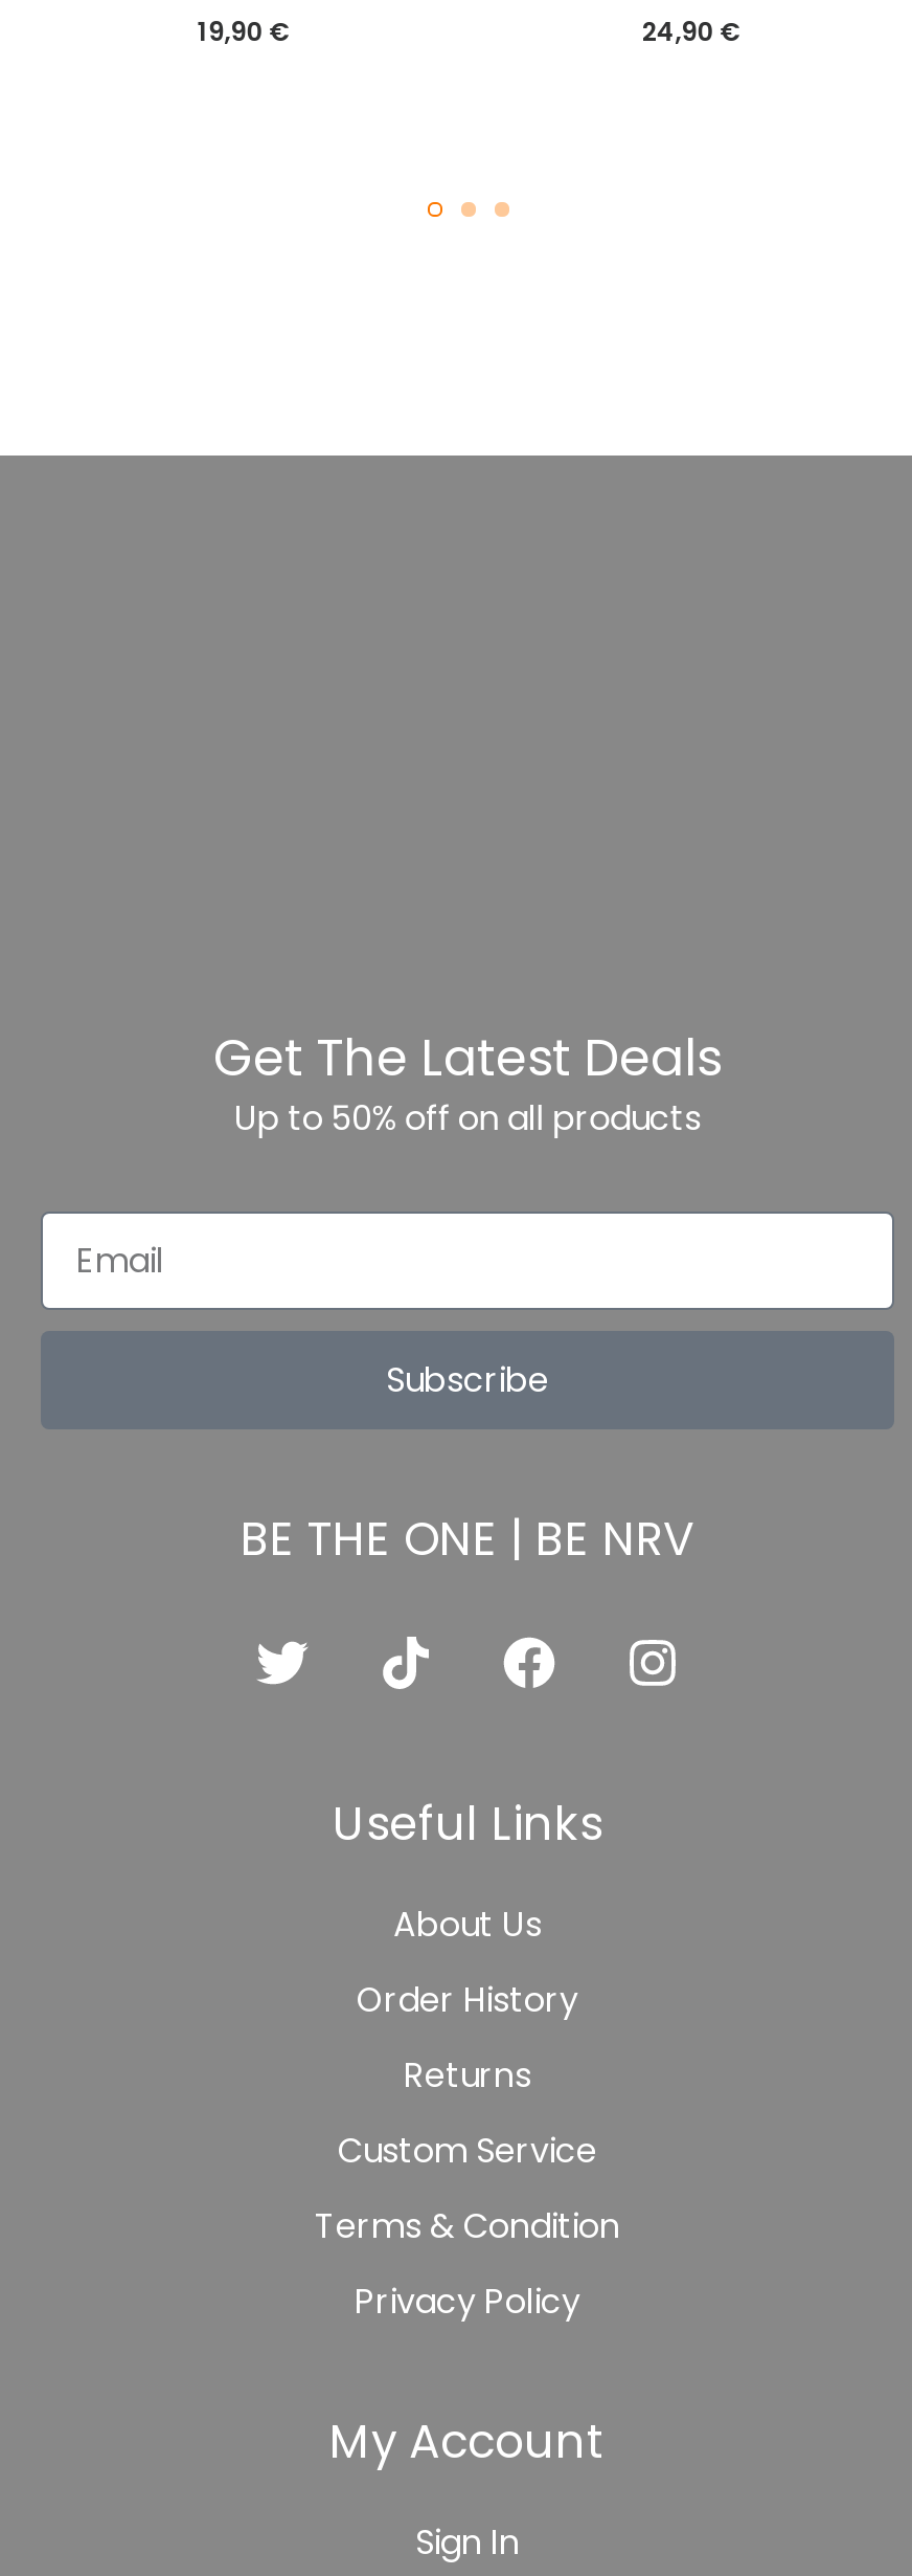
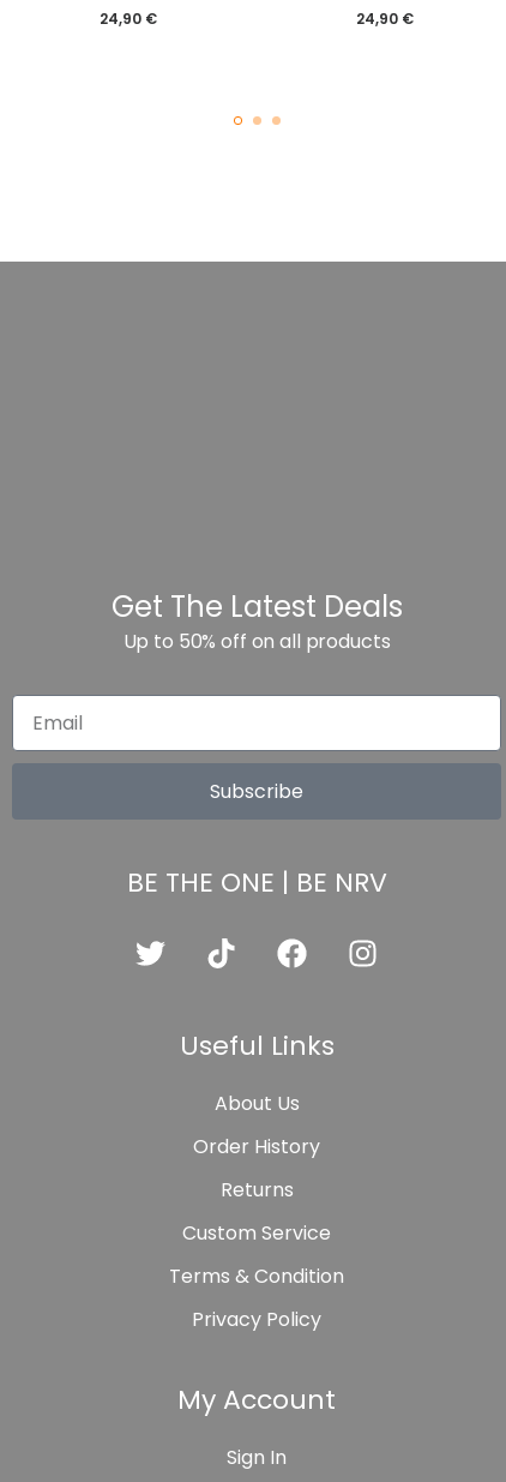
- 19,90 €
+ 24,90 €
